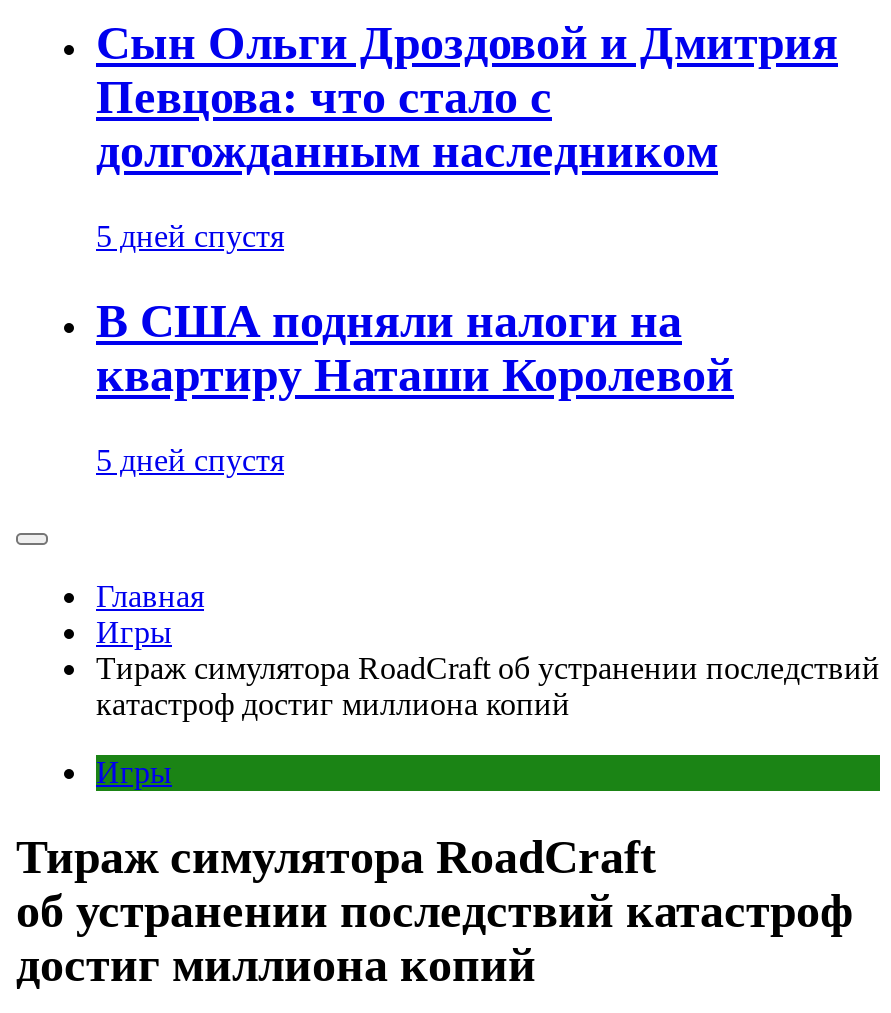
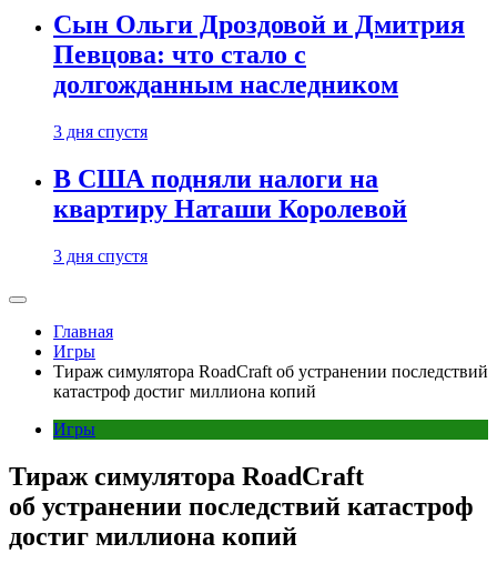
- 5 дней спустя
+ 3 дня спустя

- 5 дней спустя
+ 3 дня спустя
